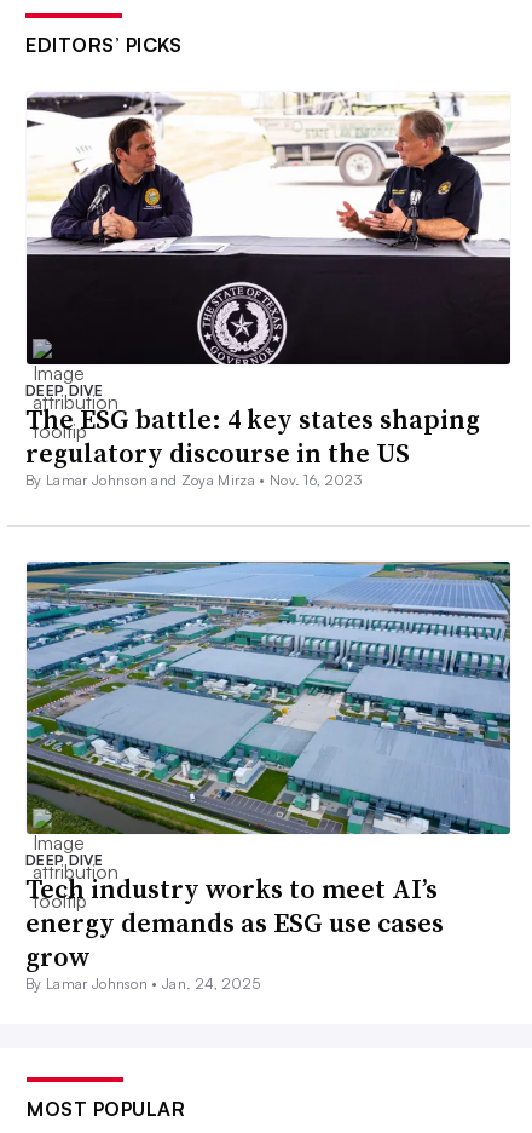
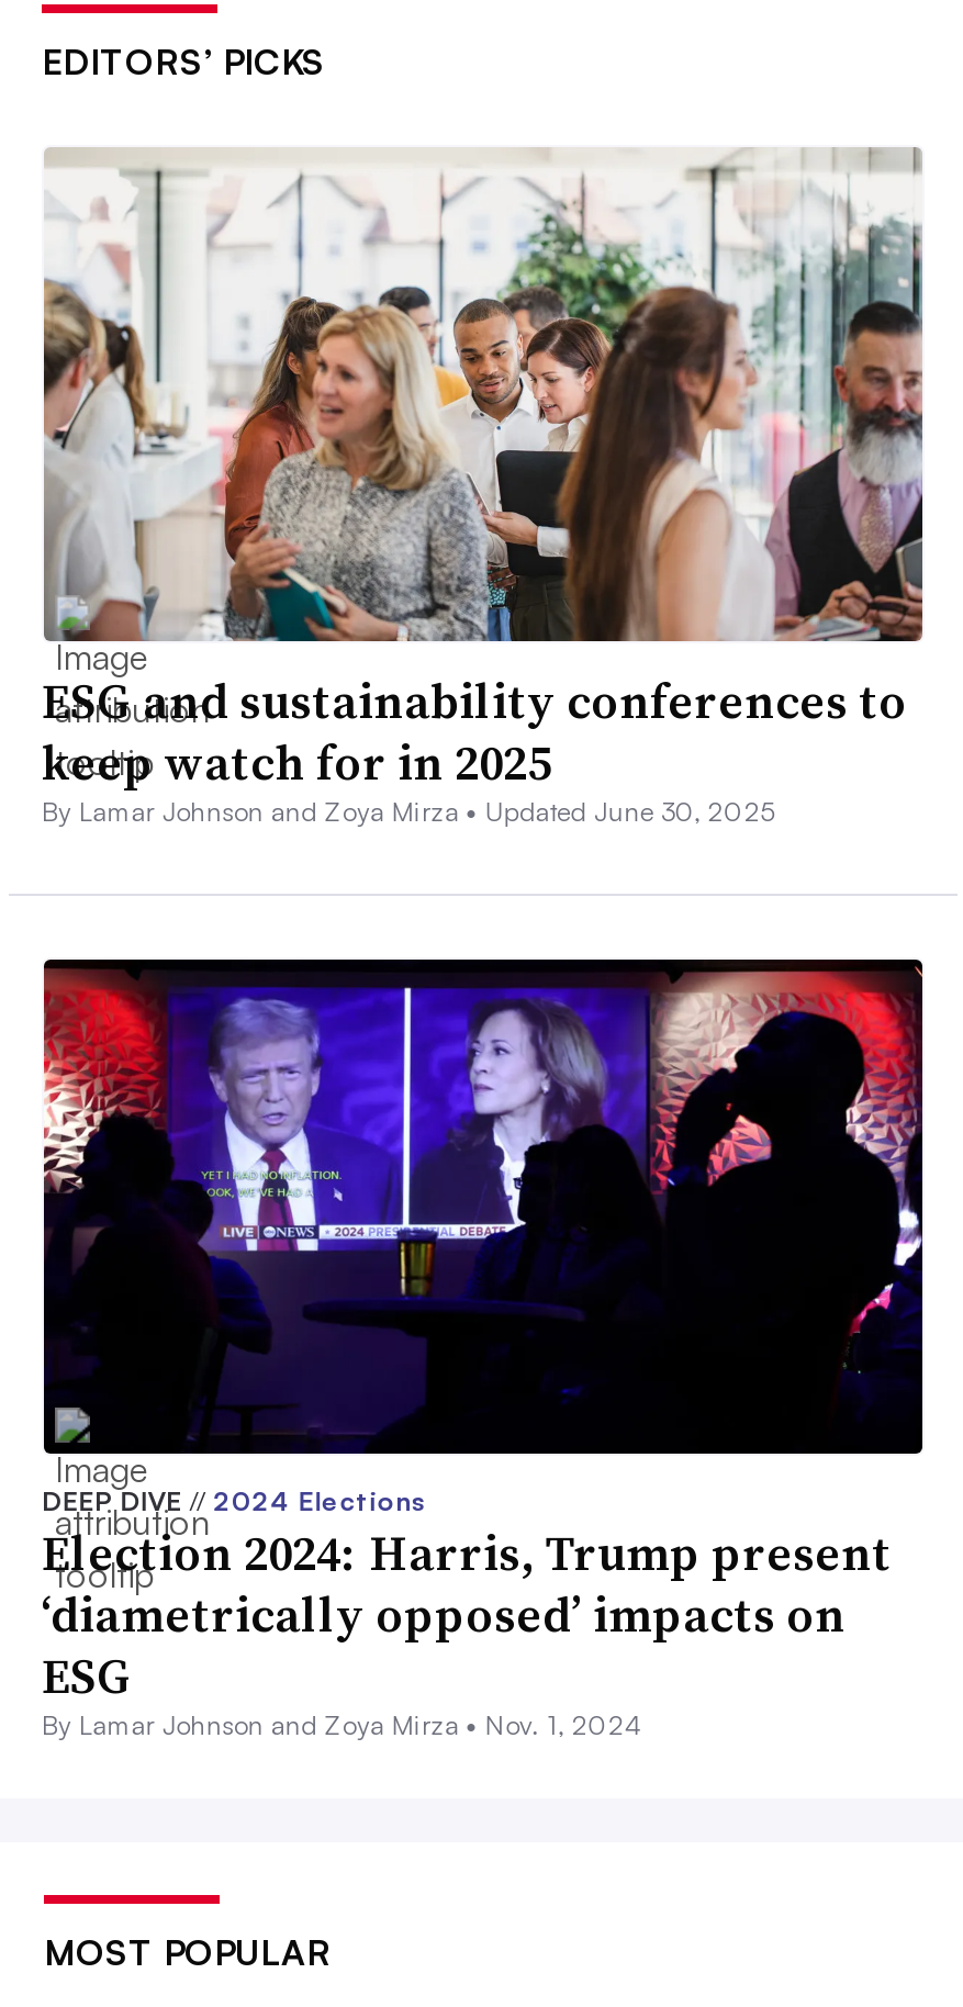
- [image]
- DEEP DIVE
- The ESG battle: 4 key states shaping
- regulatory discourse in the US
- By Lamar Johnson and Zoya Mirza • Nov. 16, 2023
+ [image]
+ ESG and sustainability conferences to
+ keep watch for in 2025
+ By Lamar Johnson and Zoya Mirza • Updated June 30, 2025

- [image]
- DEEP DIVE
- Tech industry works to meet AI’s
- energy demands as ESG use cases
- grow
- By Lamar Johnson • Jan. 24, 2025
+ [image]
+ DEEP DIVE // 2024 Elections
+ Election 2024: Harris, Trump present
+ ‘diametrically opposed’ impacts on
+ ESG
+ By Lamar Johnson and Zoya Mirza • Nov. 1, 2024
